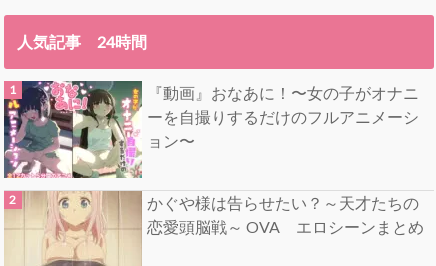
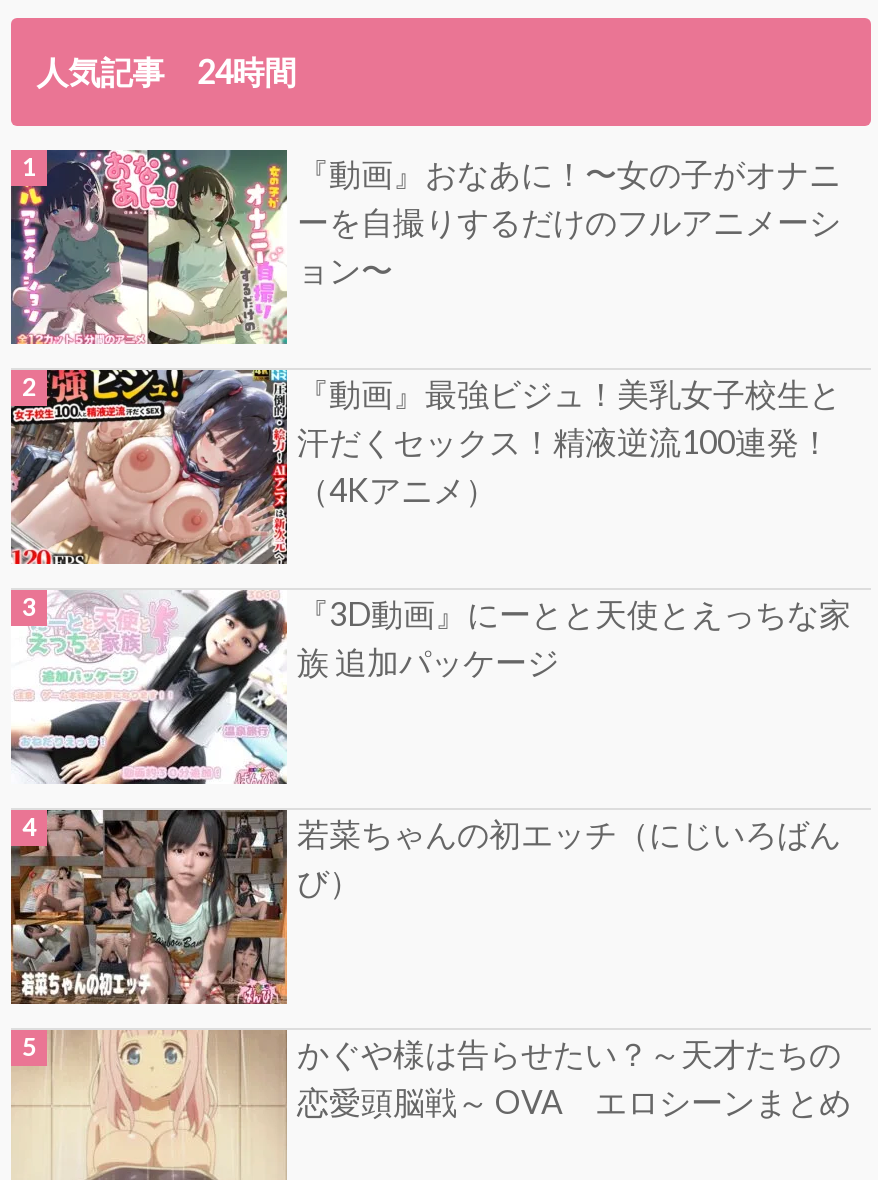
+ [image]
+ 『動画』最強ビジュ！美乳女子校生と
+ 汗だくセックス！精液逆流100連発！
+ （4Kアニメ）
+ 『3D動画』にーとと天使とえっちな家
+ 族 追加パッケージ

+ [image]
+ 若菜ちゃんの初エッチ（にじいろばん
+ び）

+ [image]
